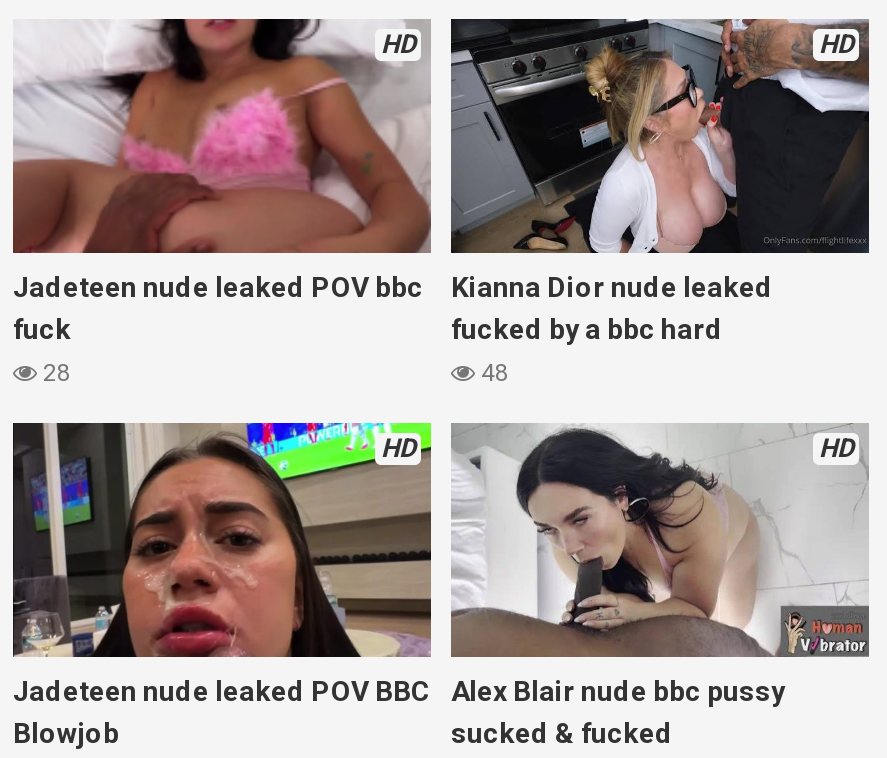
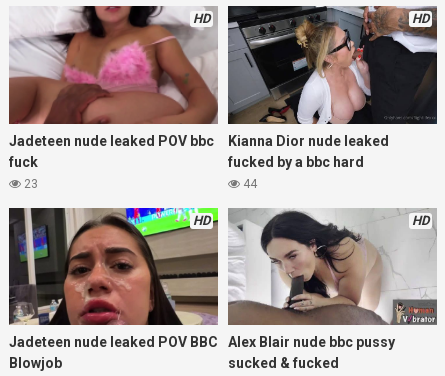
- 28
+ 23

- 48
+ 44
